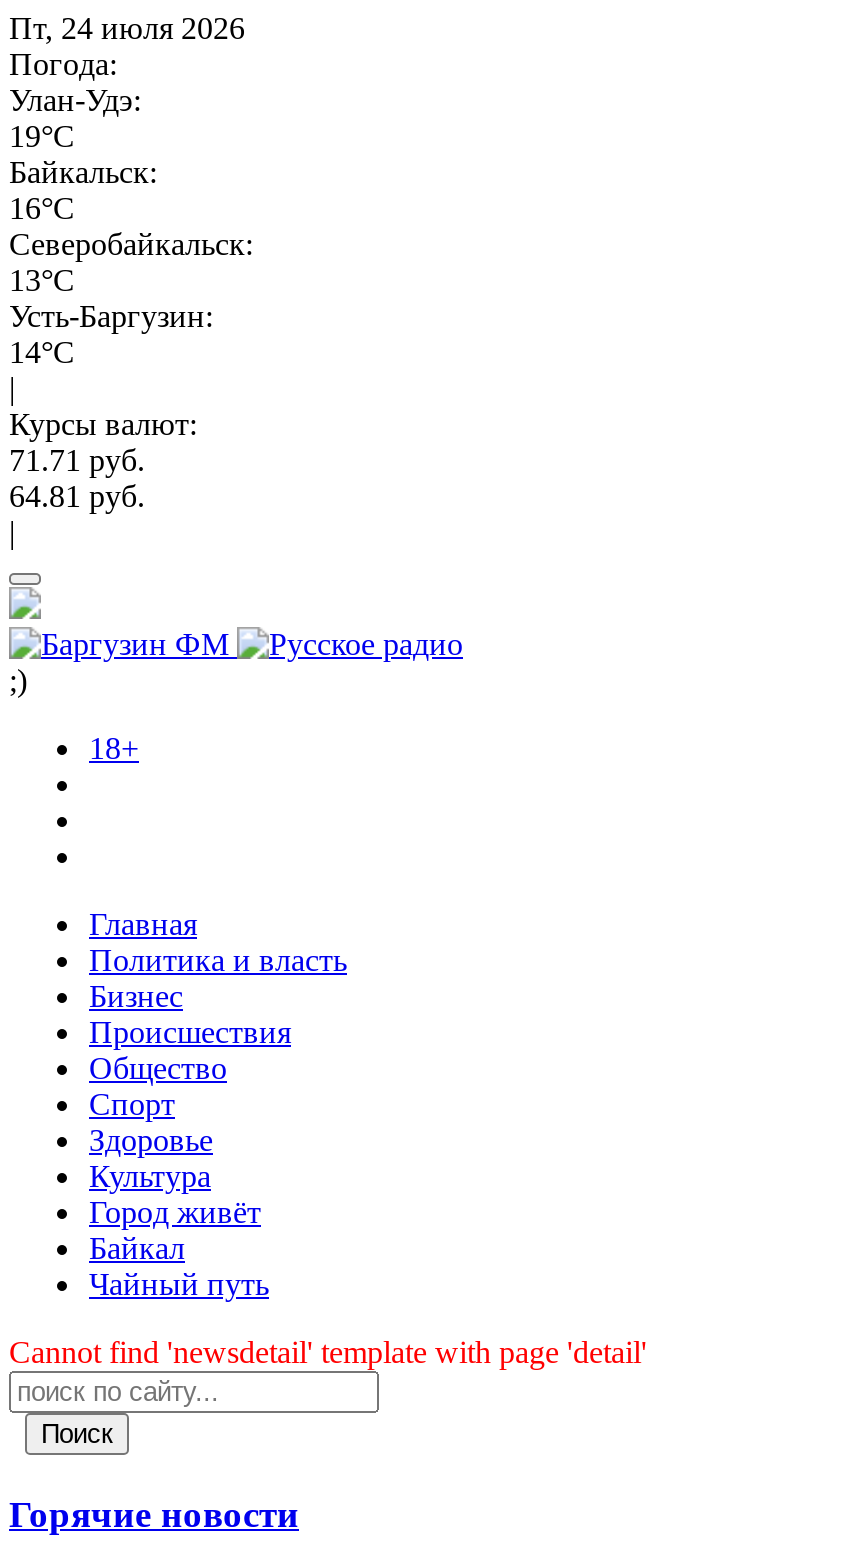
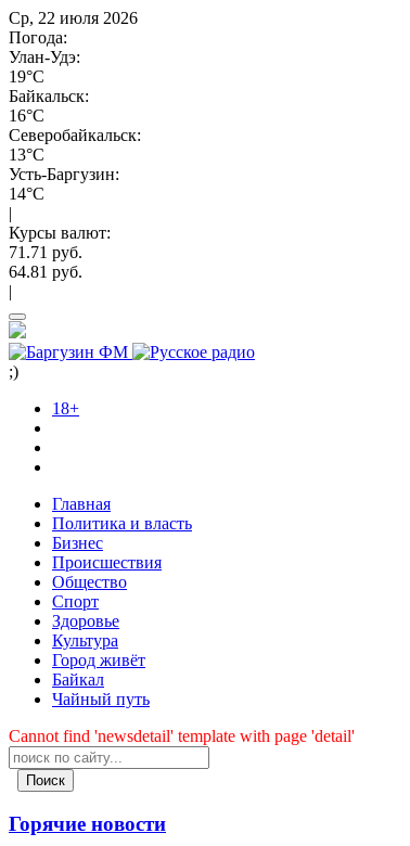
- Пт, 24 июля 2026
+ Ср, 22 июля 2026
